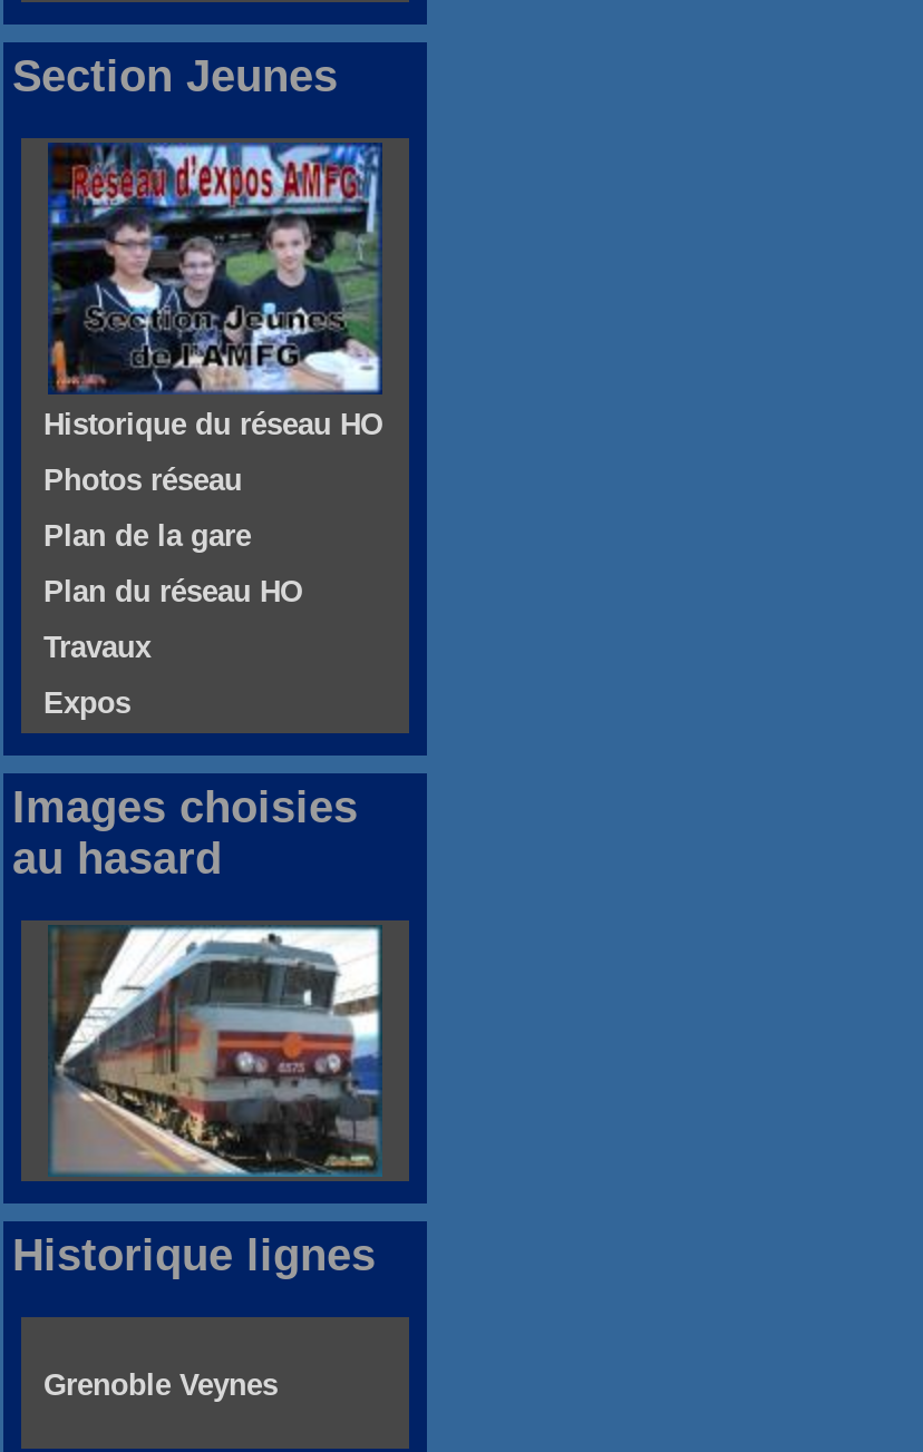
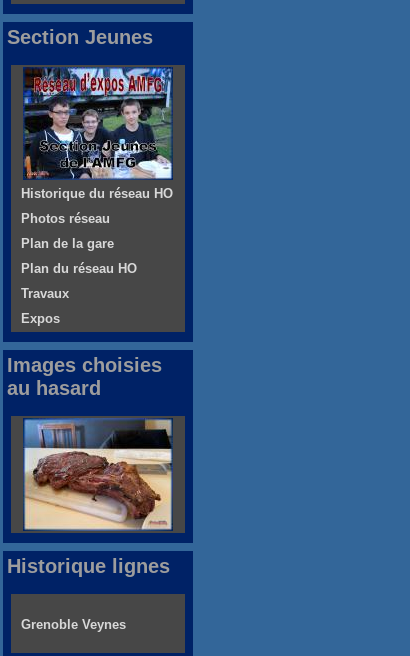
- [image]
+ [image]
